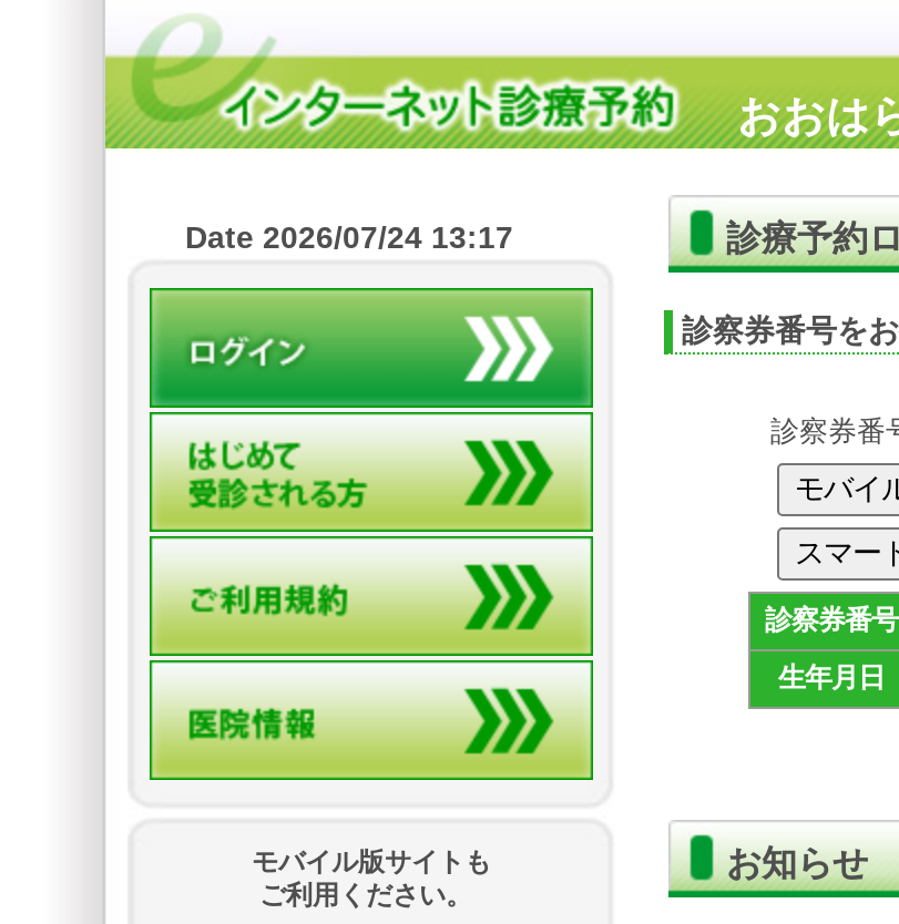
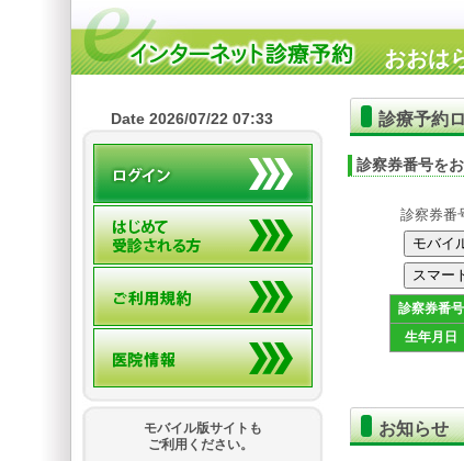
- Date 2026/07/24 13:17
+ Date 2026/07/22 07:33
